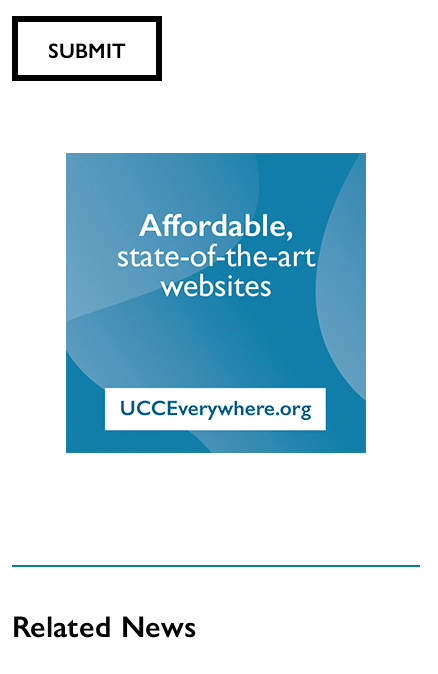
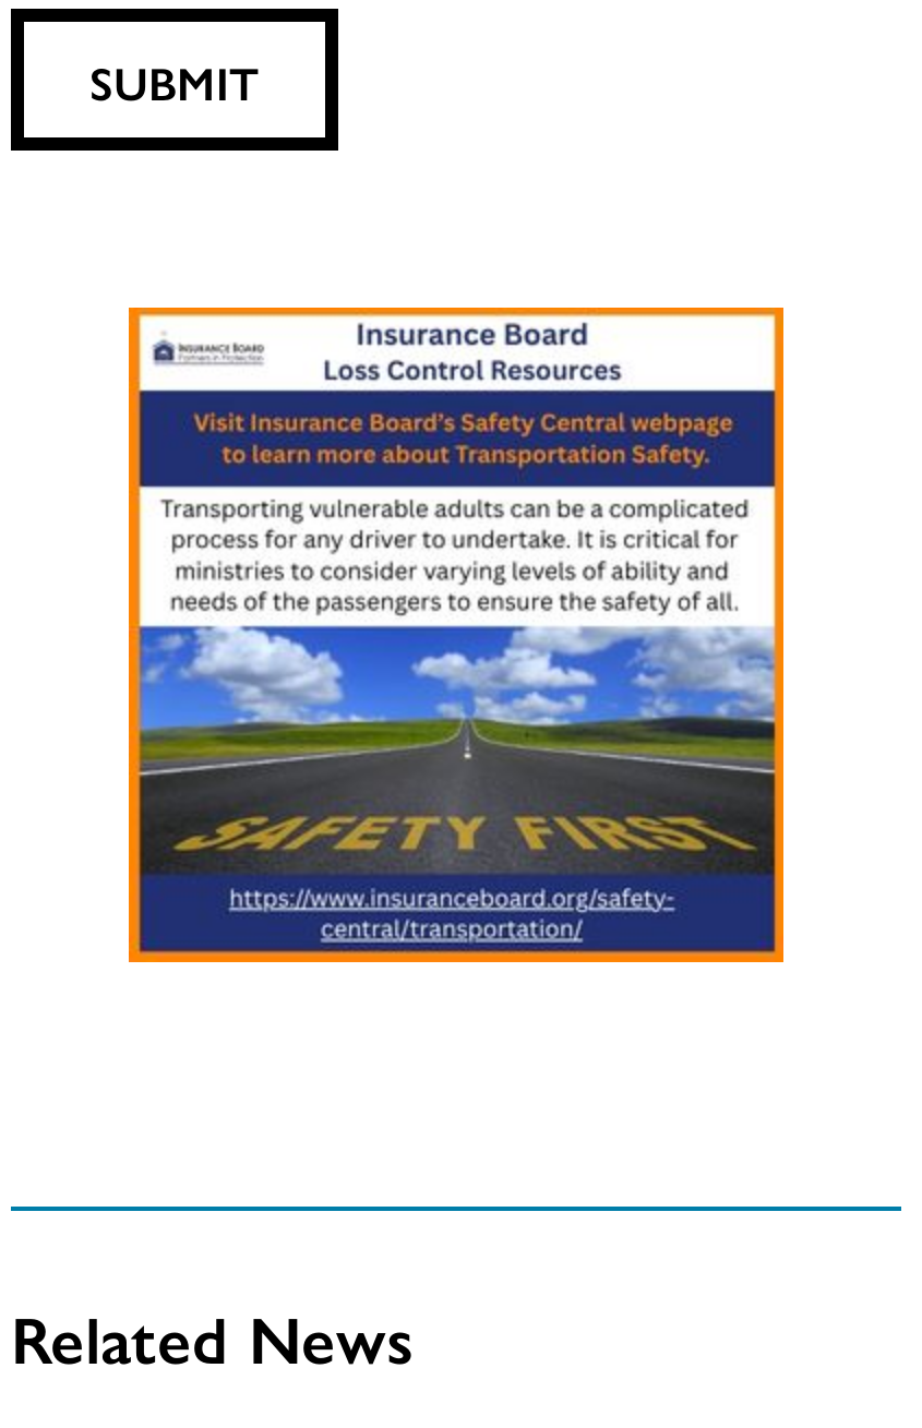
- [image]
+ [image]
